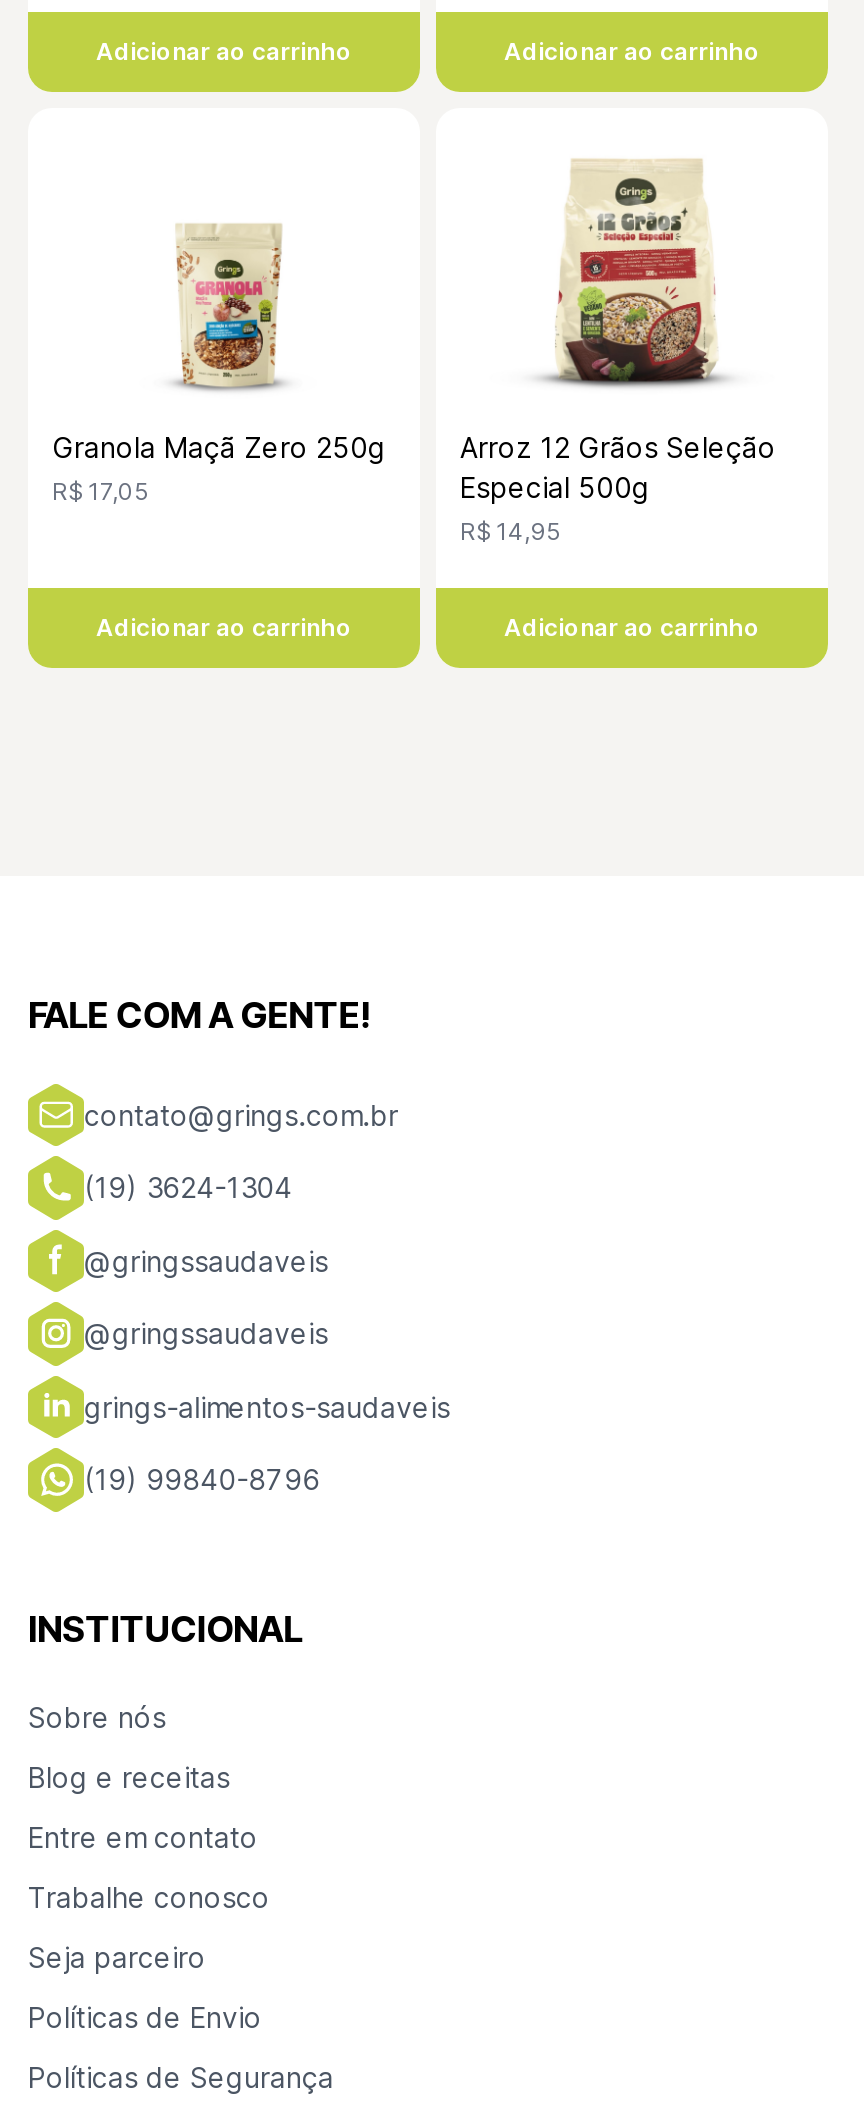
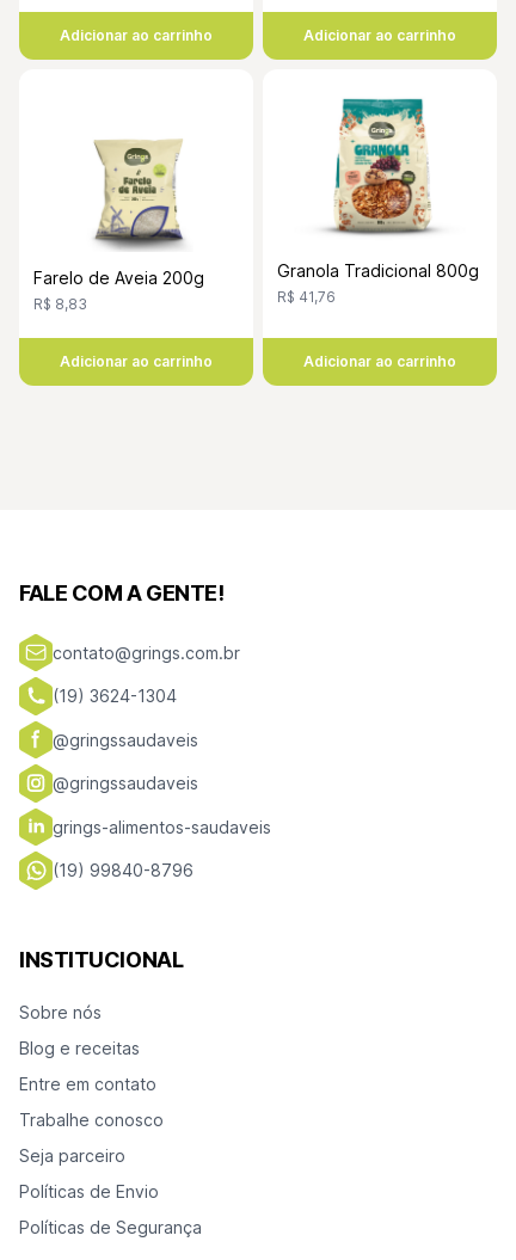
- [image]
- Arroz 12 Grãos Seleção
- Especial 500g
- R$ 14,95
+ [image]
+ Granola Tradicional 800g
+ R$ 41,76

- [image]
- Granola Maçã Zero 250g
- R$ 17,05
+ [image]
+ Farelo de Aveia 200g
+ R$ 8,83
